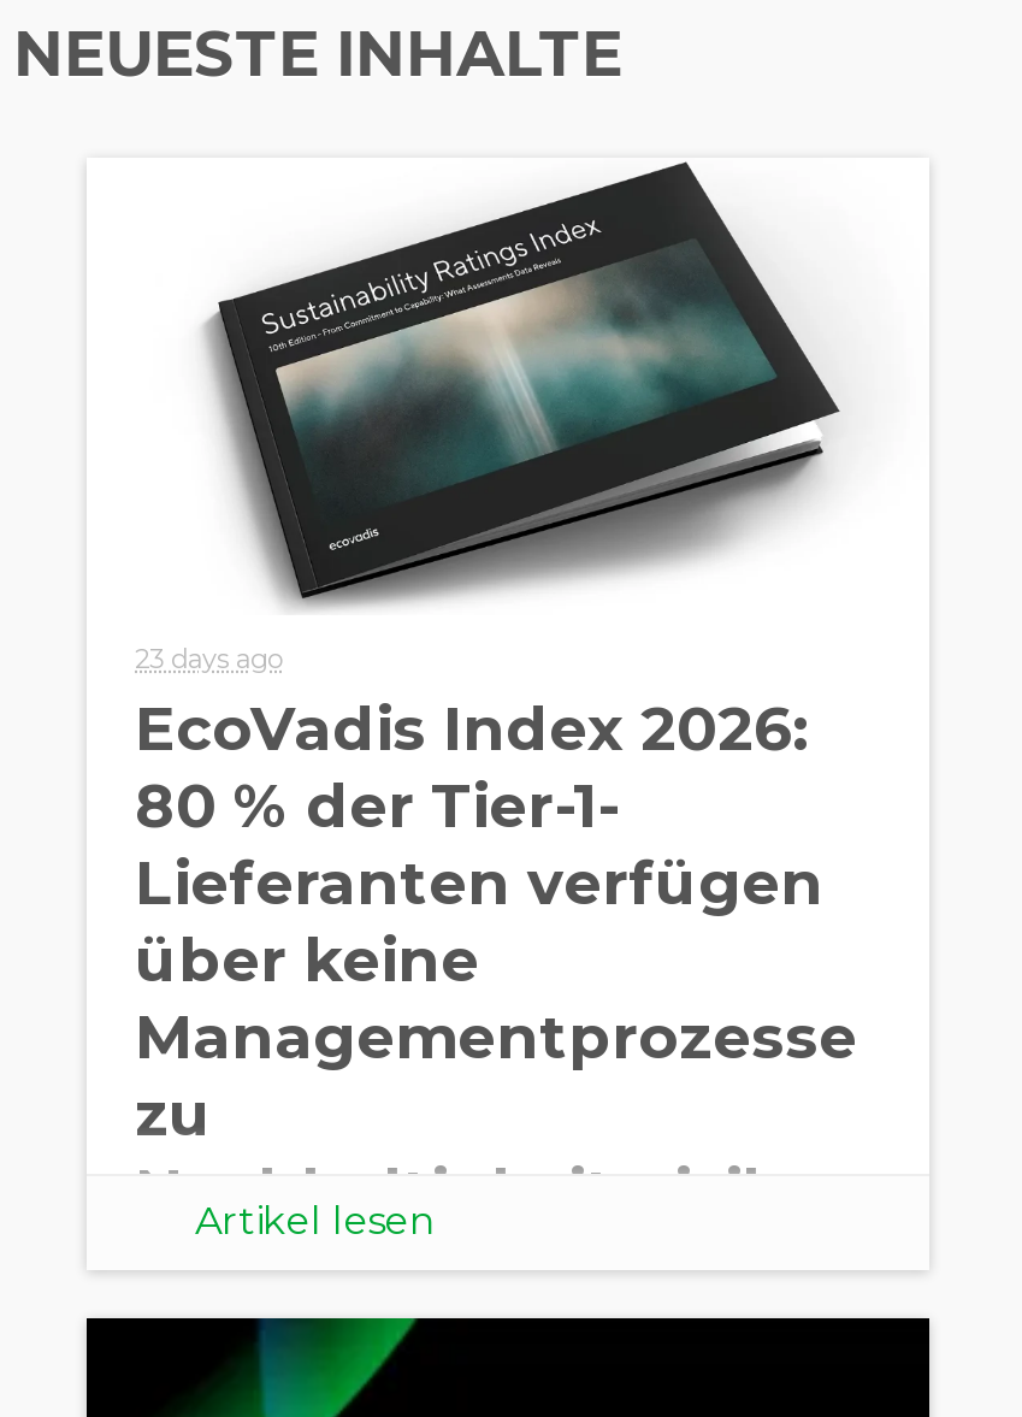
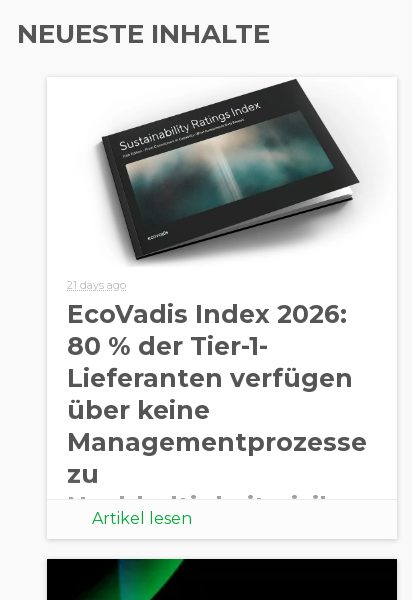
- 23 days ago
+ 21 days ago
